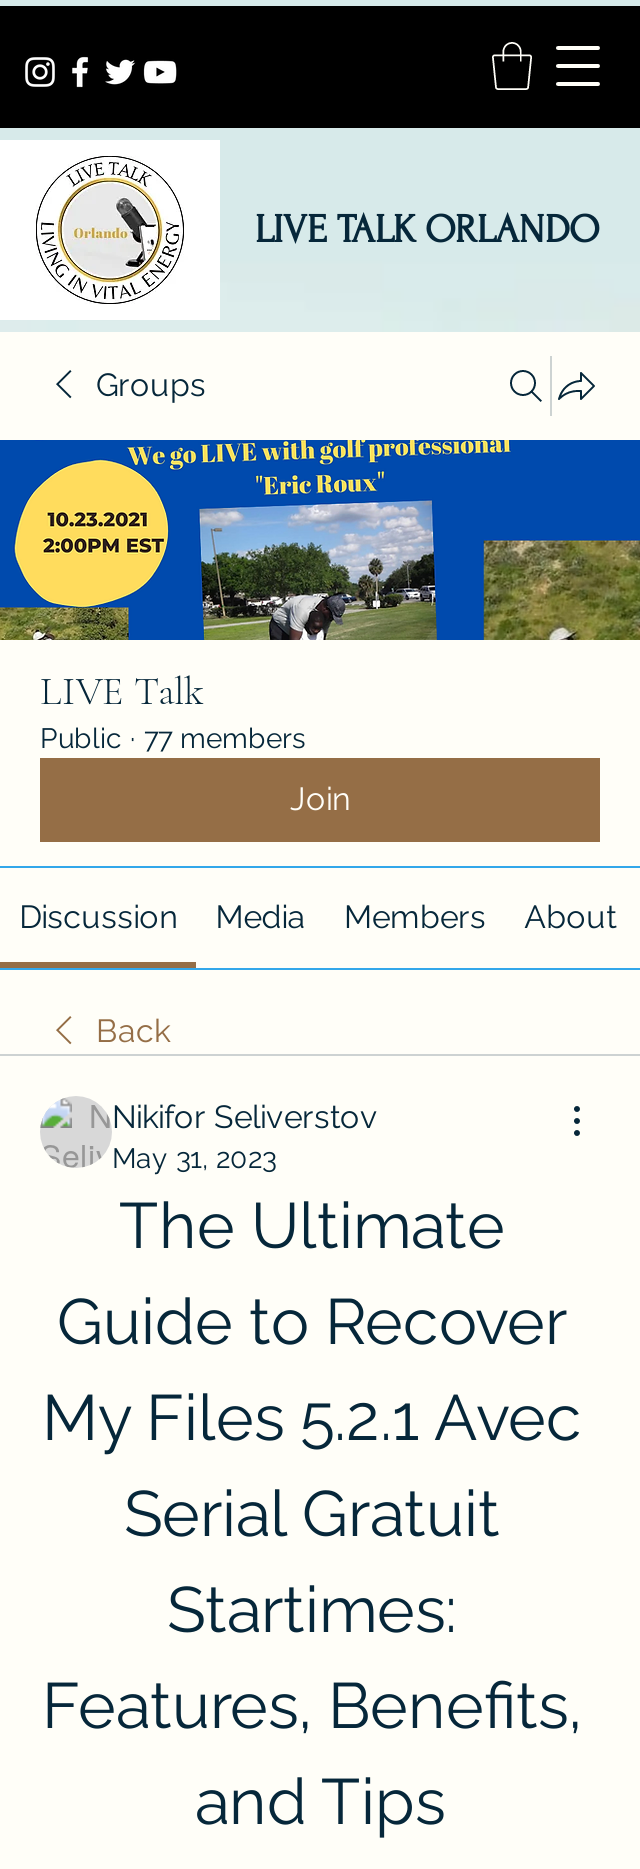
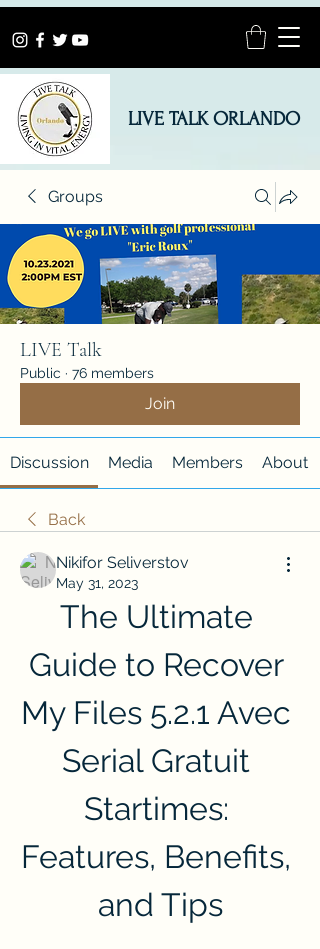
- Public · 77 members
+ Public · 76 members
